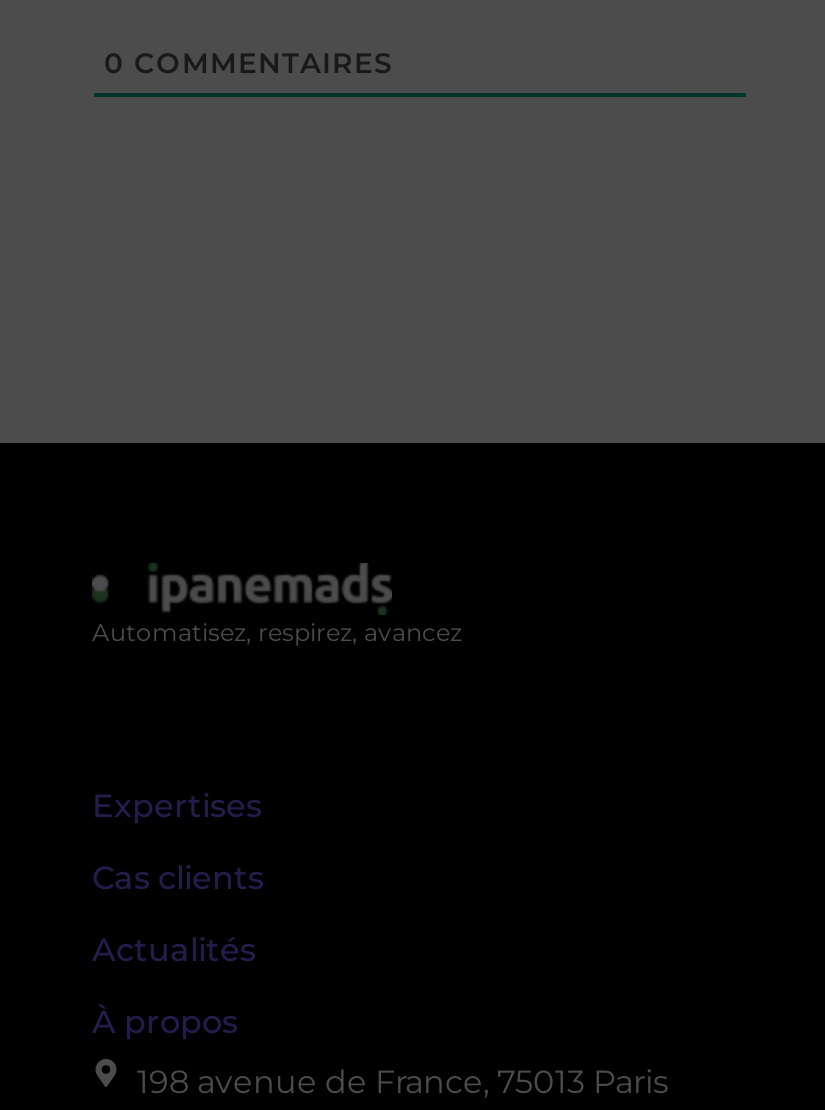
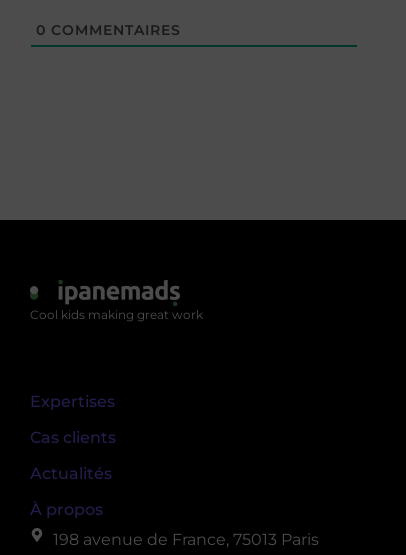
- Automatisez, respirez, avancez
+ Cool kids making great work
